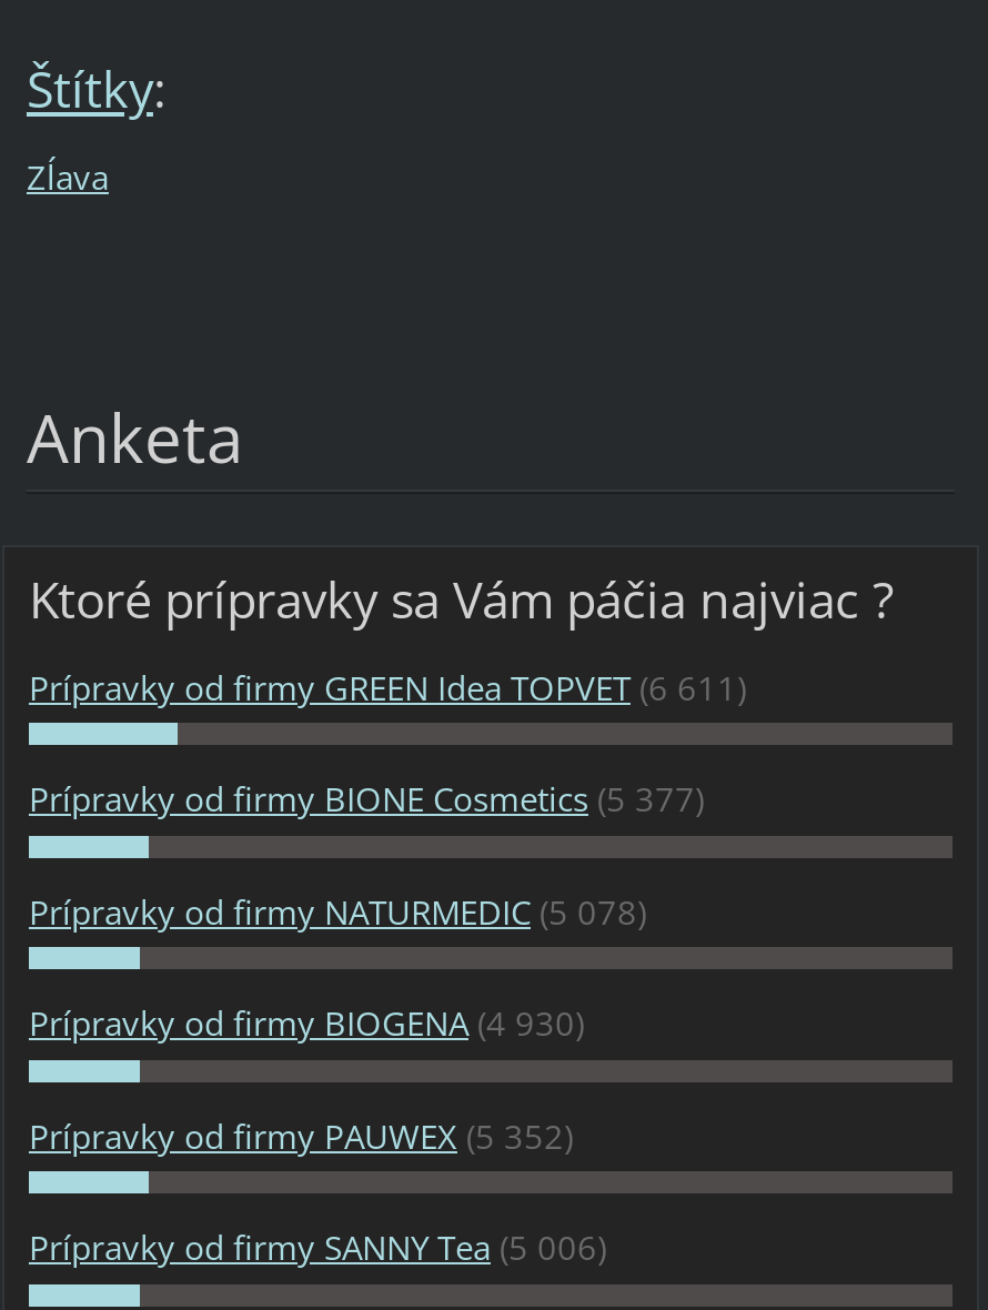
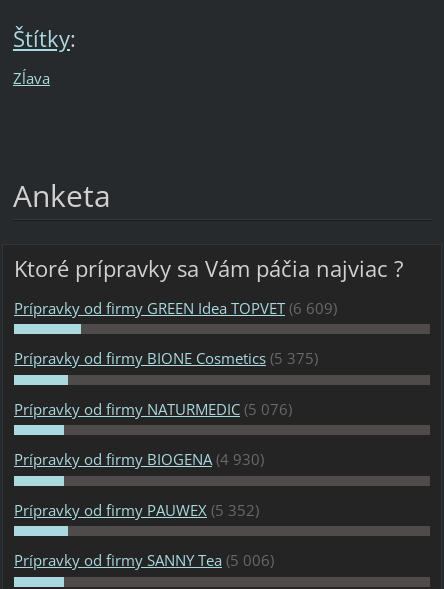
- Prípravky od firmy GREEN Idea TOPVET (6 611)
+ Prípravky od firmy GREEN Idea TOPVET (6 609)

- Prípravky od firmy BIONE Cosmetics (5 377)
+ Prípravky od firmy BIONE Cosmetics (5 375)

- Prípravky od firmy NATURMEDIC (5 078)
+ Prípravky od firmy NATURMEDIC (5 076)
